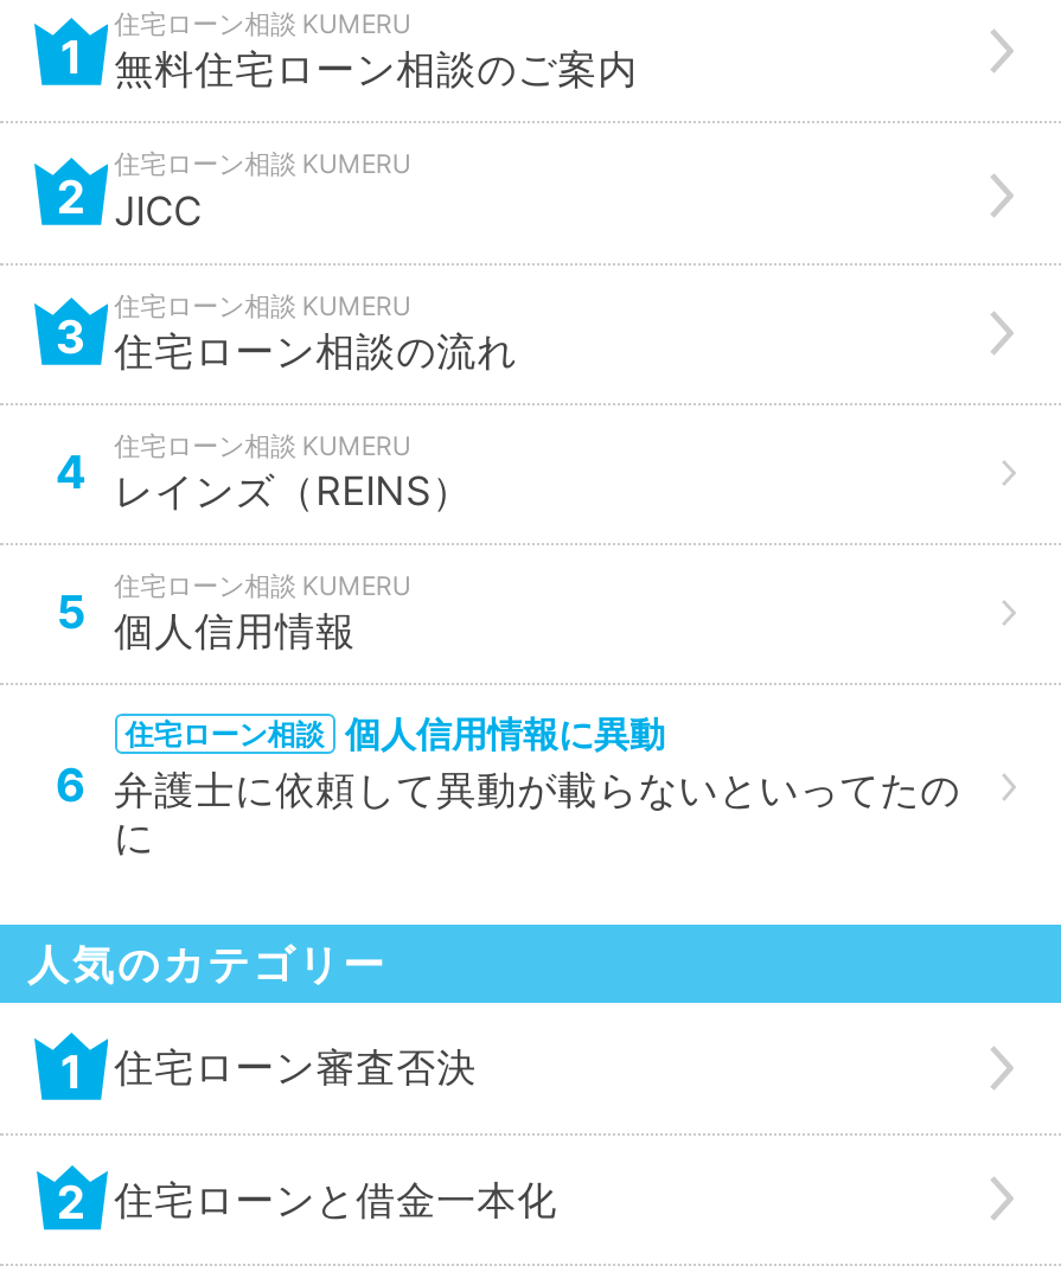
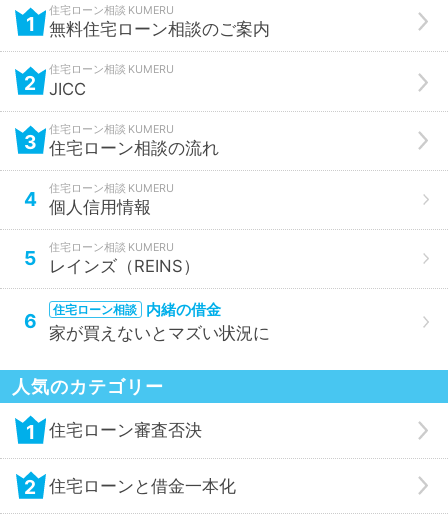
moved down: レインズ（REINS）

moved up: 個人信用情報

- 住宅ローン相談 個人信用情報に異動
- 弁護士に依頼して異動が載らないといってたの
- に
+ 住宅ローン相談 内緒の借金
+ 家が買えないとマズい状況に
